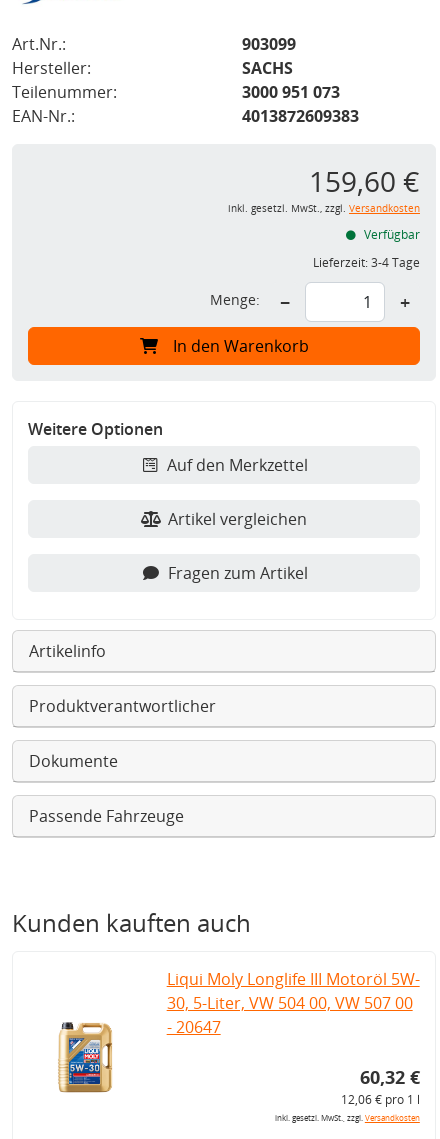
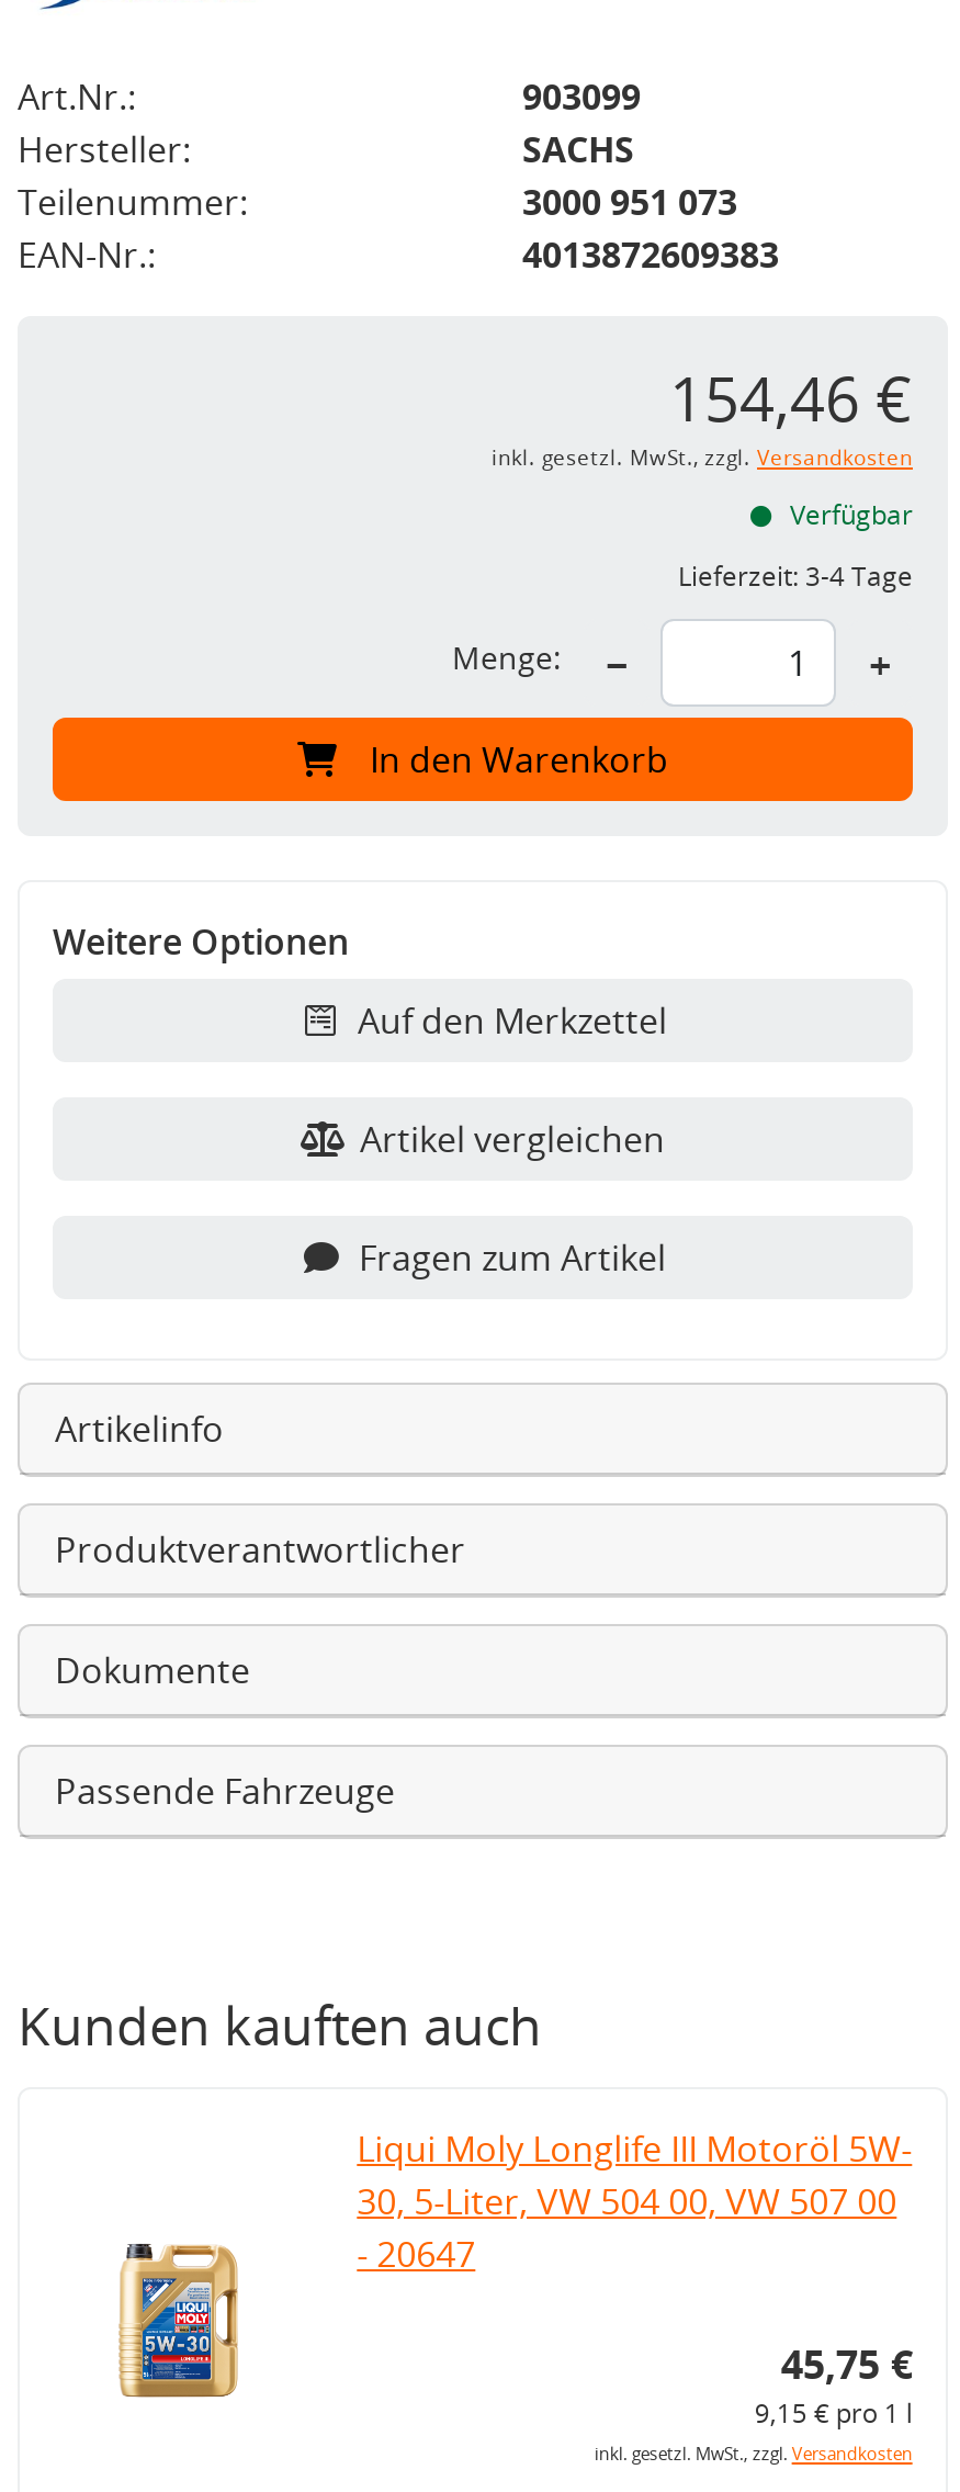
- 159,60 €
+ 154,46 €

- 60,32 €
+ 45,75 €

- 12,06 € pro 1 l
+ 9,15 € pro 1 l
